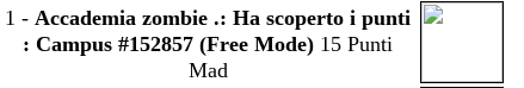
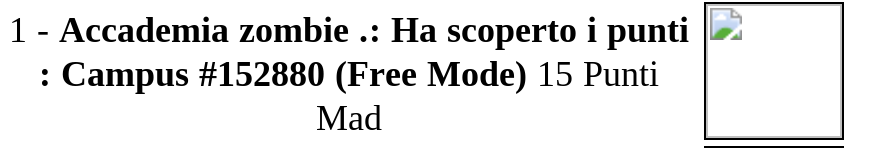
- : Campus #152857 (Free Mode) 15 Punti
+ : Campus #152880 (Free Mode) 15 Punti
